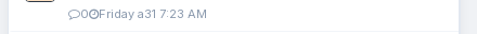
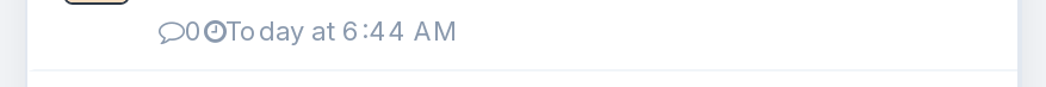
- 0 Friday a31 7:23 AM
+ 0 Today at 6:44 AM
